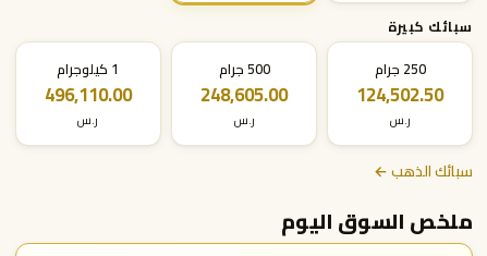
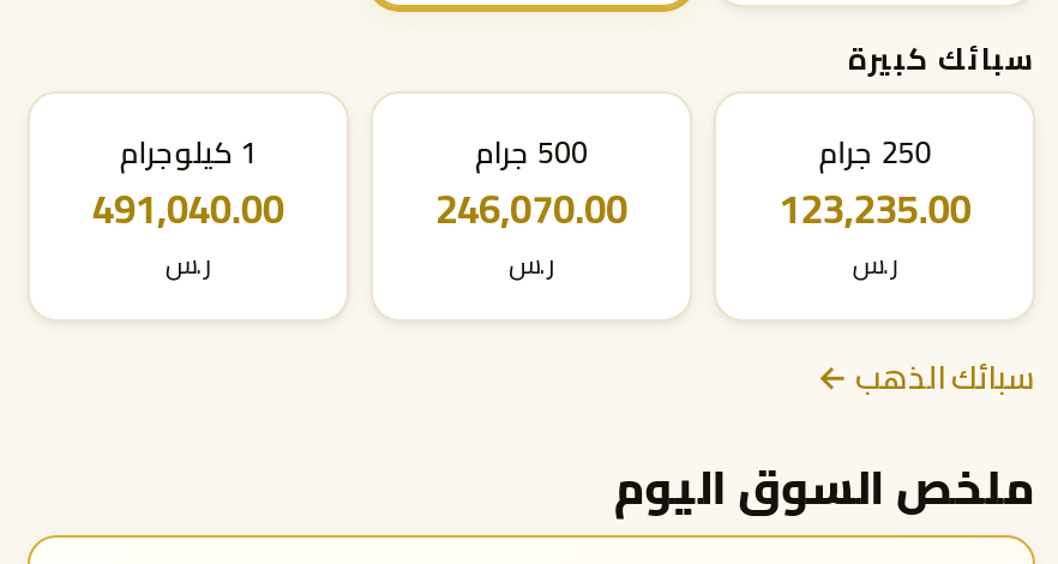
- 496,110.00
+ 491,040.00

- 248,605.00
+ 246,070.00

- 124,502.50
+ 123,235.00
